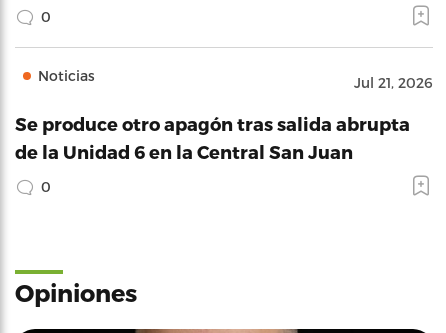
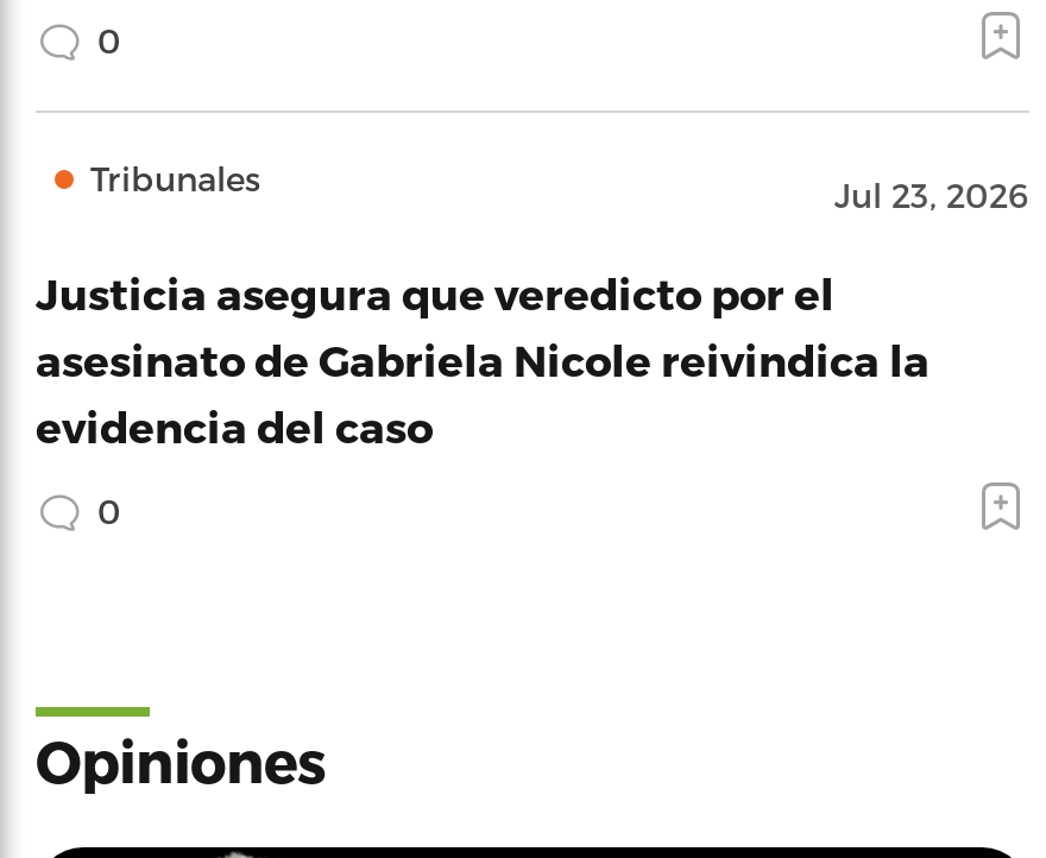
- Noticias
- Jul 21, 2026
+ Tribunales
+ Jul 23, 2026

- Se produce otro apagón tras salida abrupta
- de la Unidad 6 en la Central San Juan
+ Justicia asegura que veredicto por el
+ asesinato de Gabriela Nicole reivindica la
+ evidencia del caso
